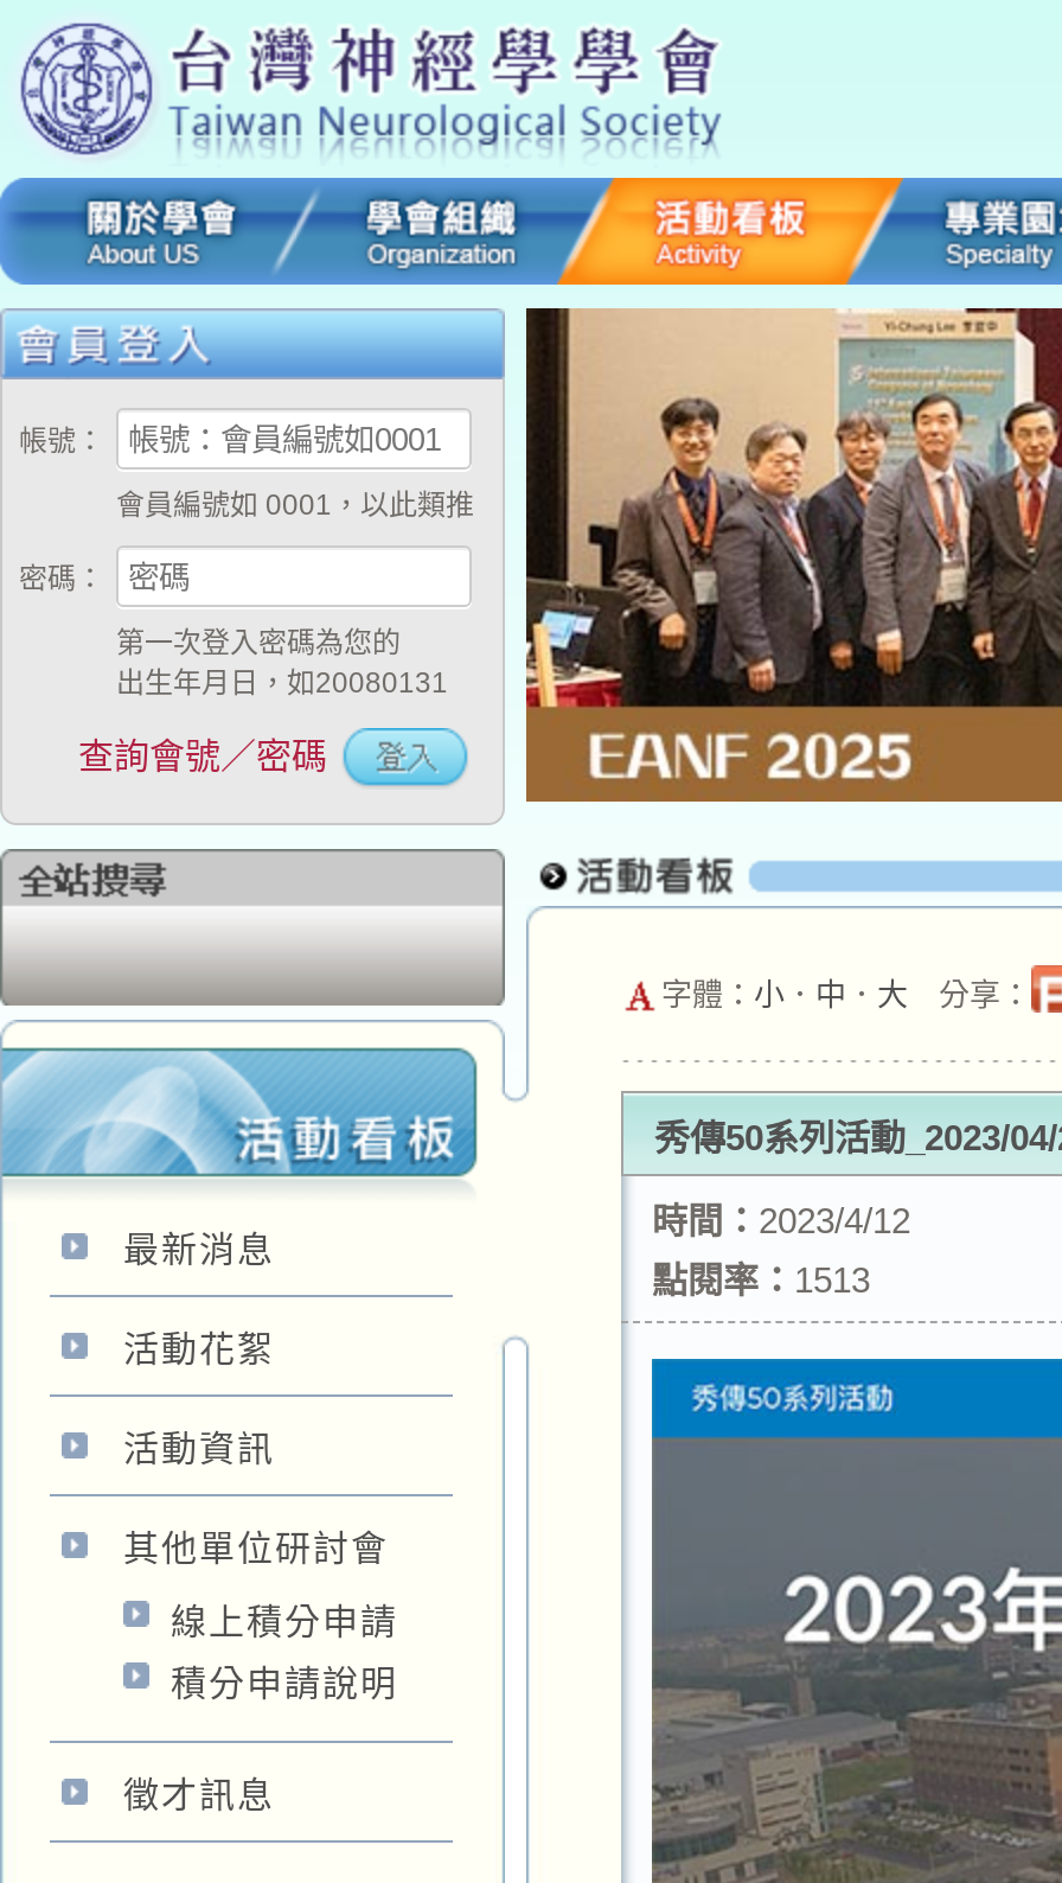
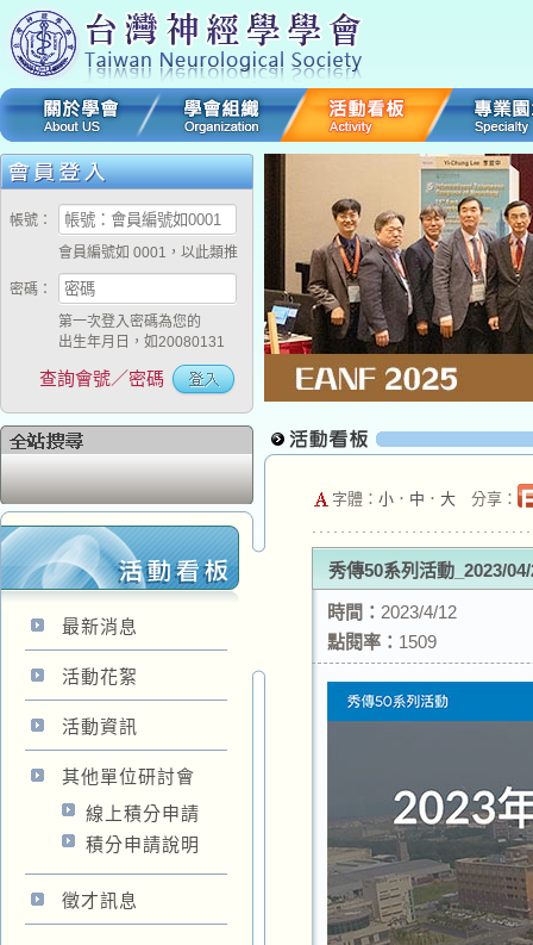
- 點閱率：1513
+ 點閱率：1509
